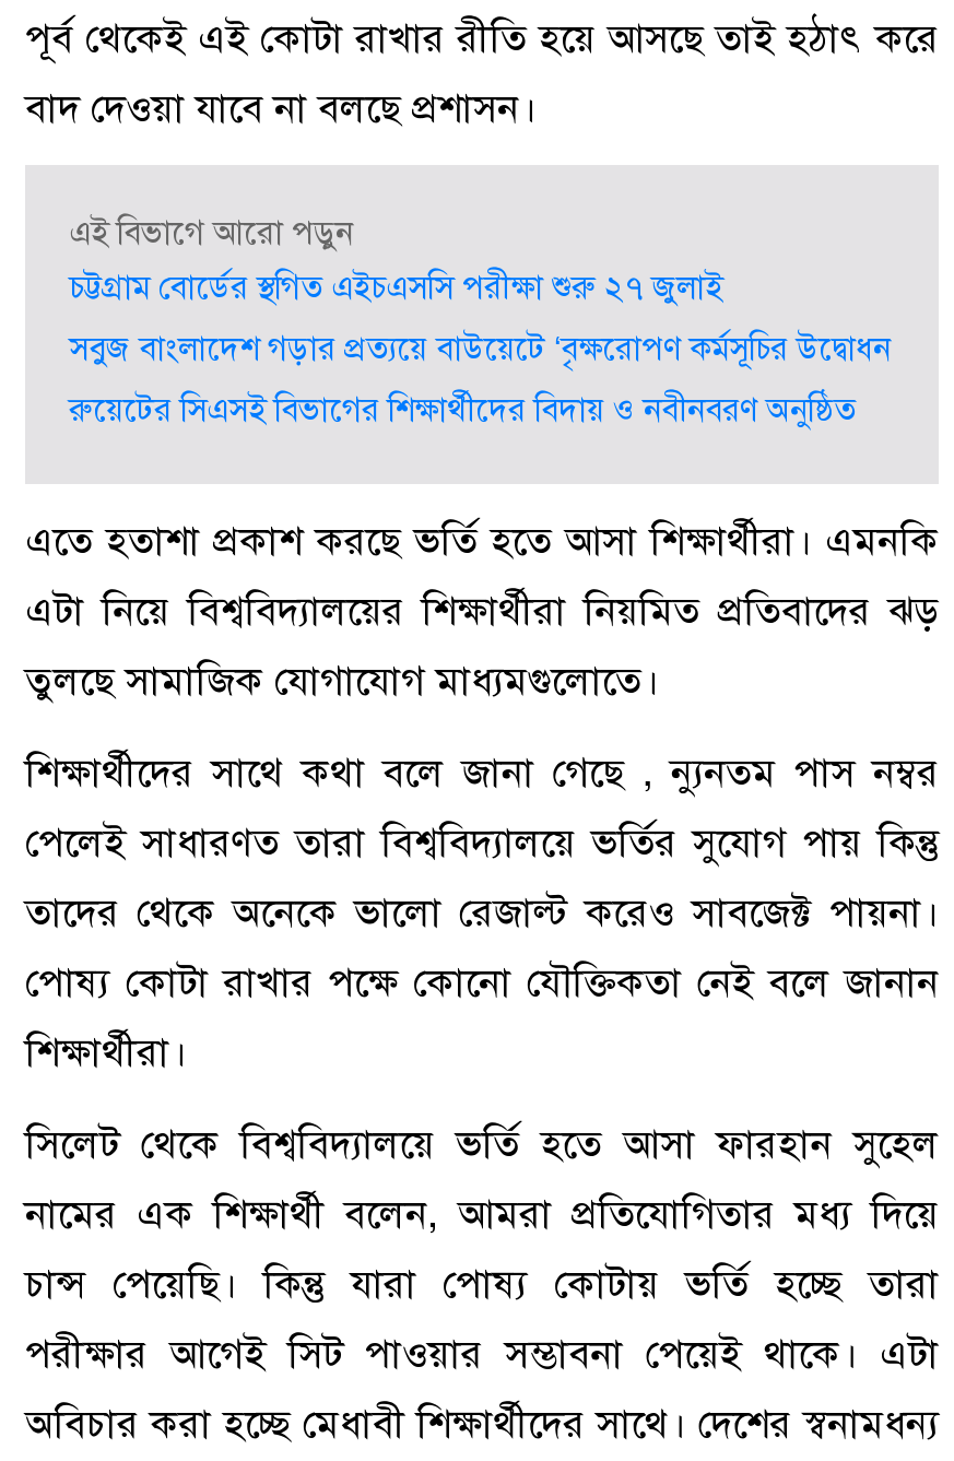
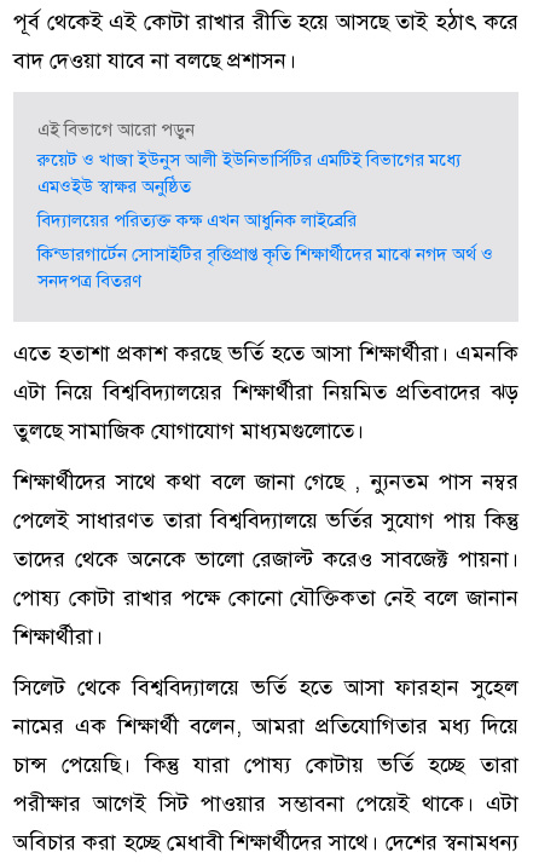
- চট্টগ্রাম বোর্ডের স্থগিত এইচএসসি পরীক্ষা শুরু ২৭ জুলাই
+ রুয়েট ও খাজা ইউনুস আলী ইউনিভার্সিটির এমটিই বিভাগের মধ্যে
+ এমওইউ স্বাক্ষর অনুষ্ঠিত

- সবুজ বাংলাদেশ গড়ার প্রত্যয়ে বাউয়েটে ‘বৃক্ষরোপণ কর্মসূচির উদ্বোধন
+ বিদ্যালয়ের পরিত্যক্ত কক্ষ এখন আধুনিক লাইব্রেরি

- রুয়েটের সিএসই বিভাগের শিক্ষার্থীদের বিদায় ও নবীনবরণ অনুষ্ঠিত
+ কিন্ডারগার্টেন সোসাইটির বৃত্তিপ্রাপ্ত কৃতি শিক্ষার্থীদের মাঝে নগদ অর্থ ও
+ সনদপত্র বিতরণ
